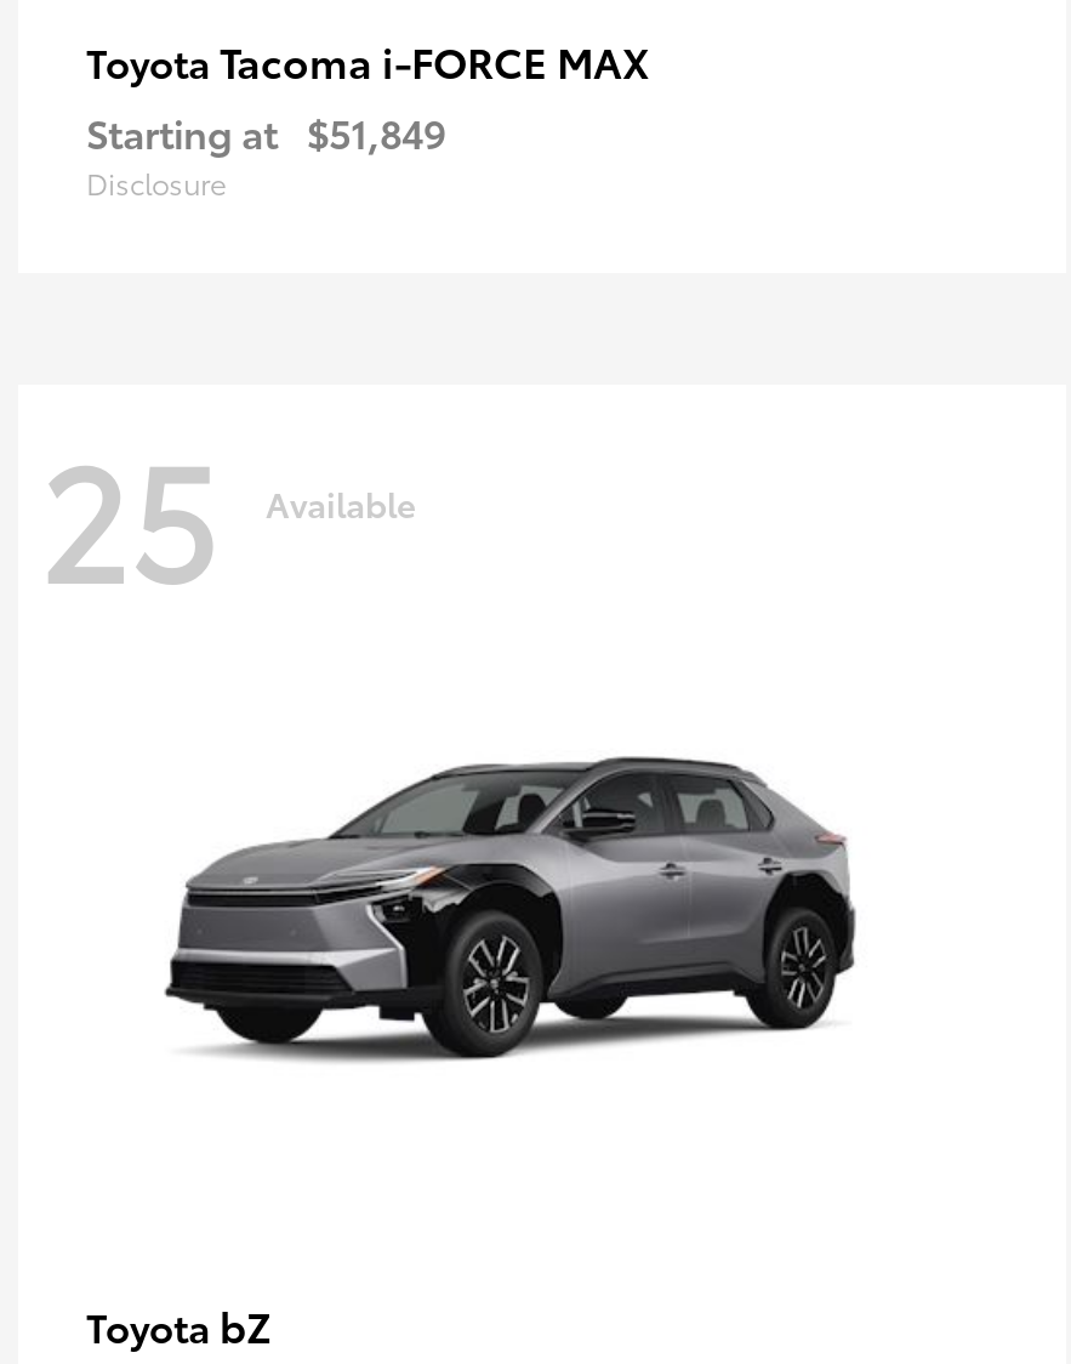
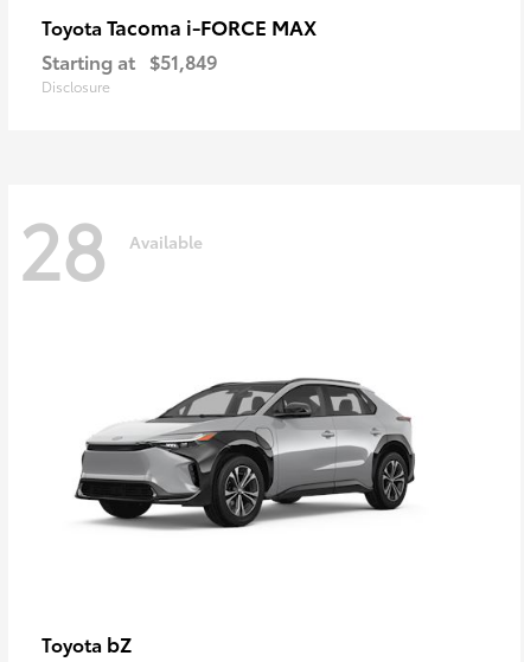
- 25 Available
+ 28 Available

- [image]
+ [image]
